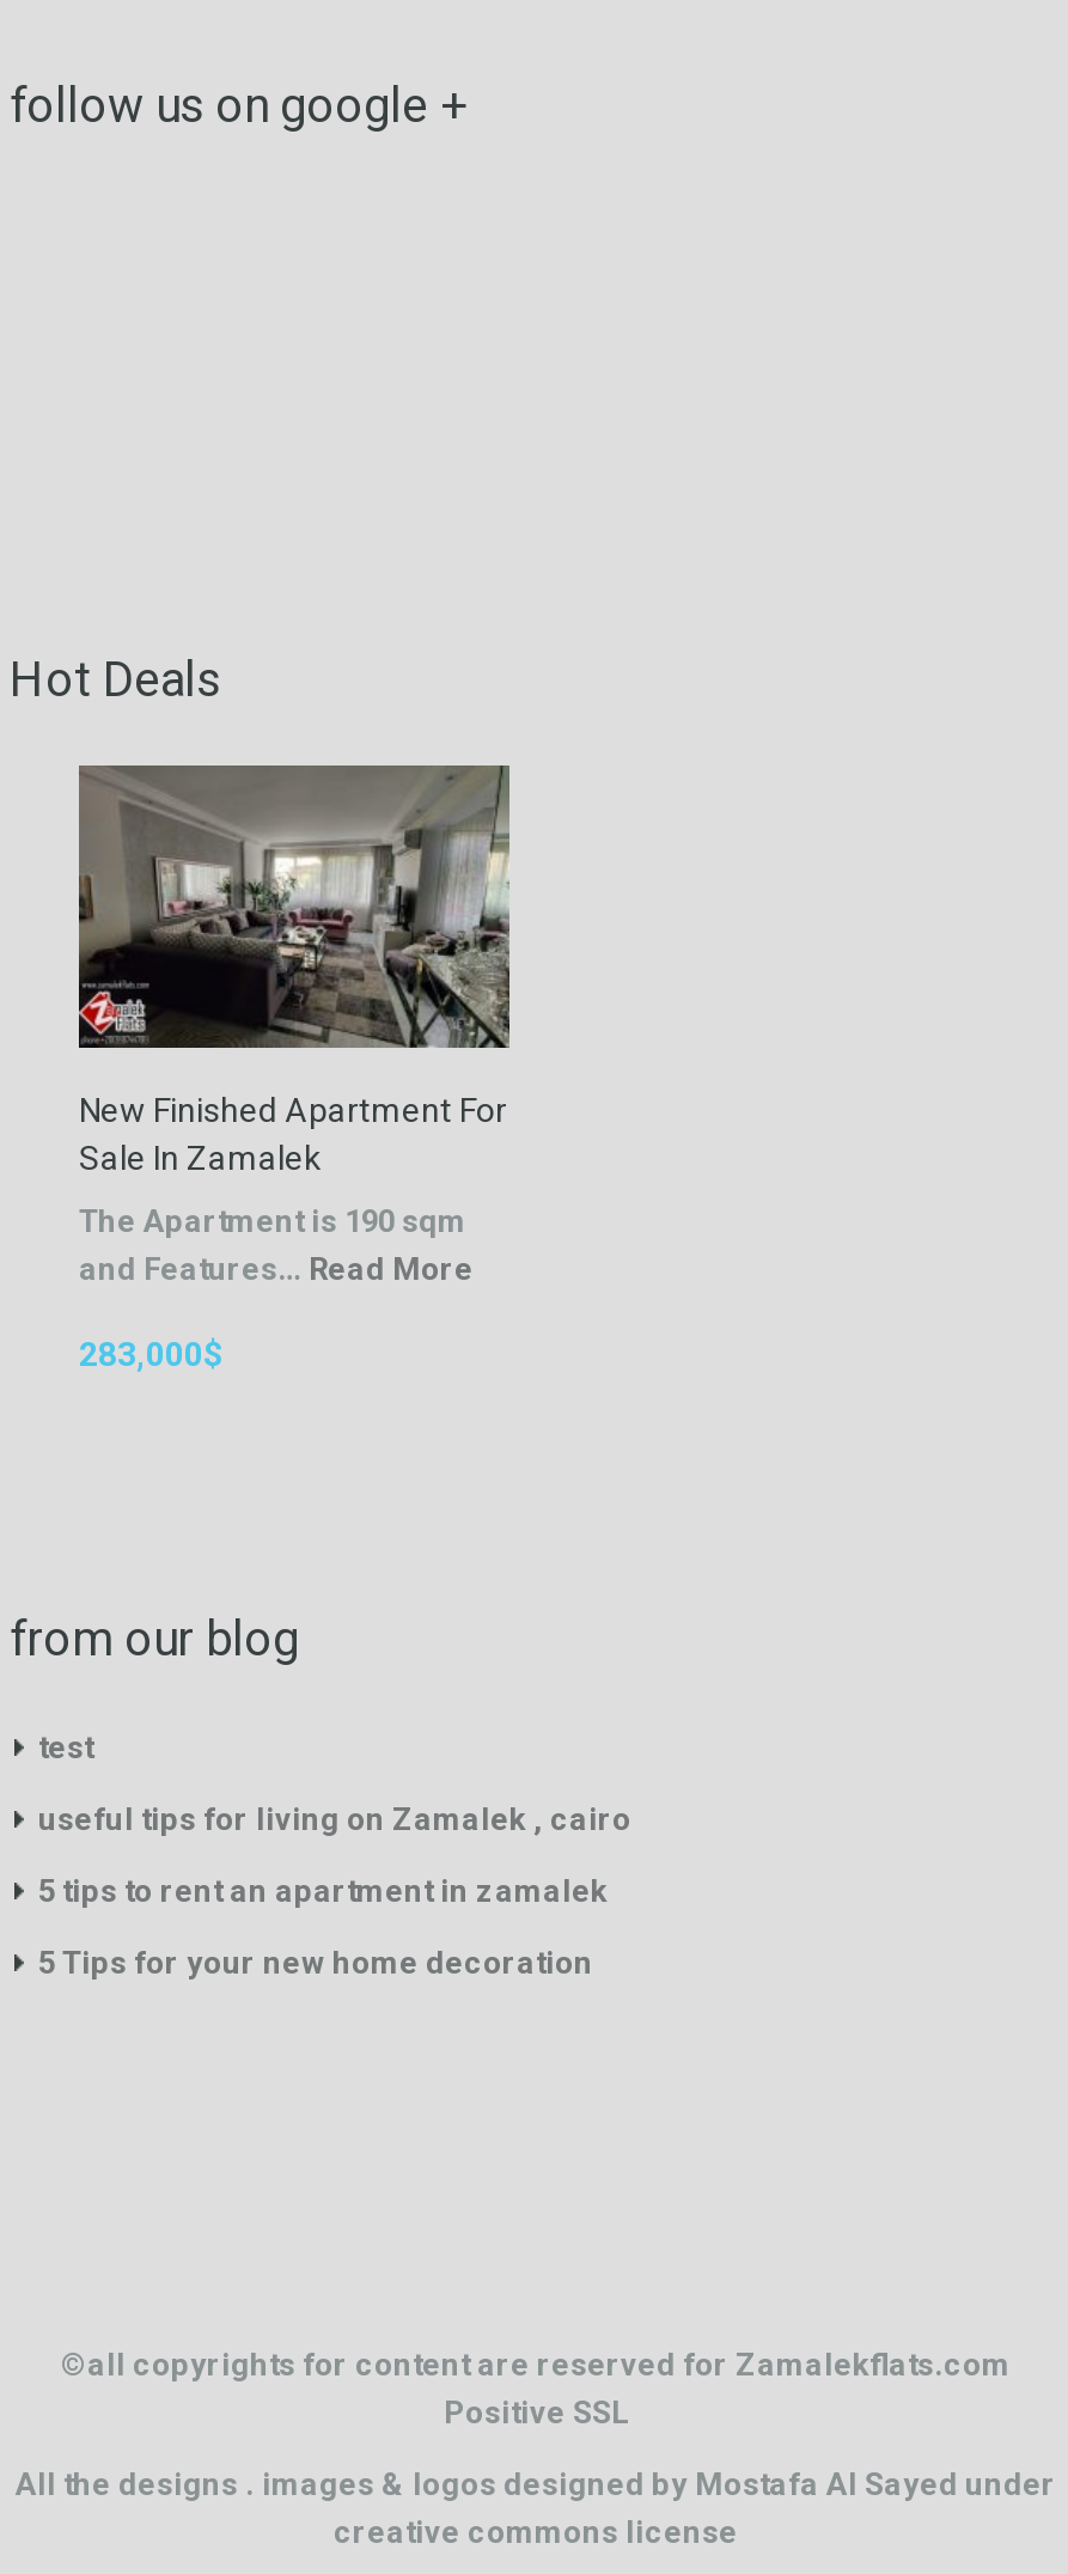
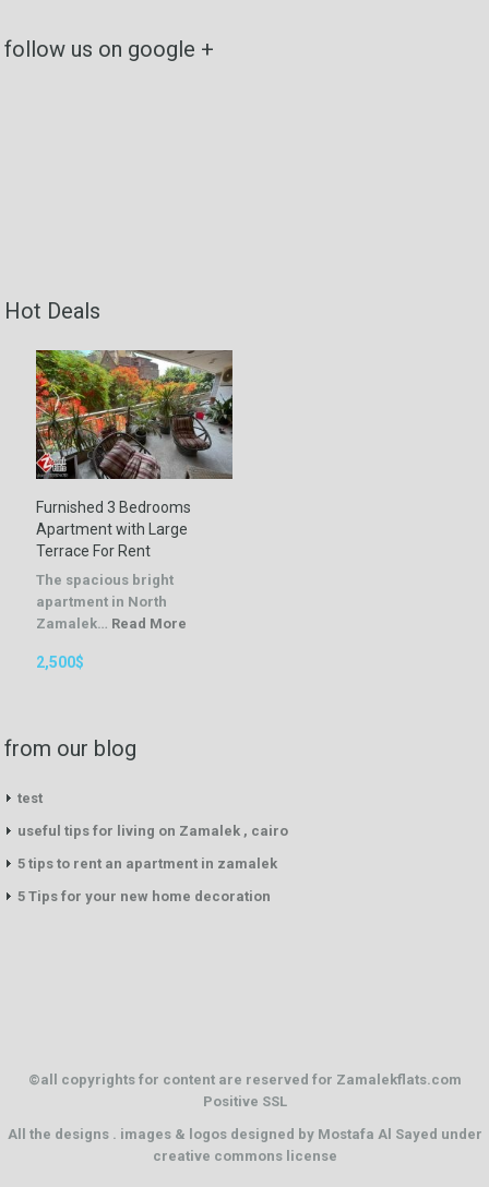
- [image]
- New Finished Apartment For
- Sale In Zamalek
+ [image]
+ Furnished 3 Bedrooms
+ Apartment with Large
+ Terrace For Rent

- The Apartment is 190 sqm
- and Features… Read More
+ The spacious bright
+ apartment in North
+ Zamalek… Read More

- 283,000$
+ 2,500$
